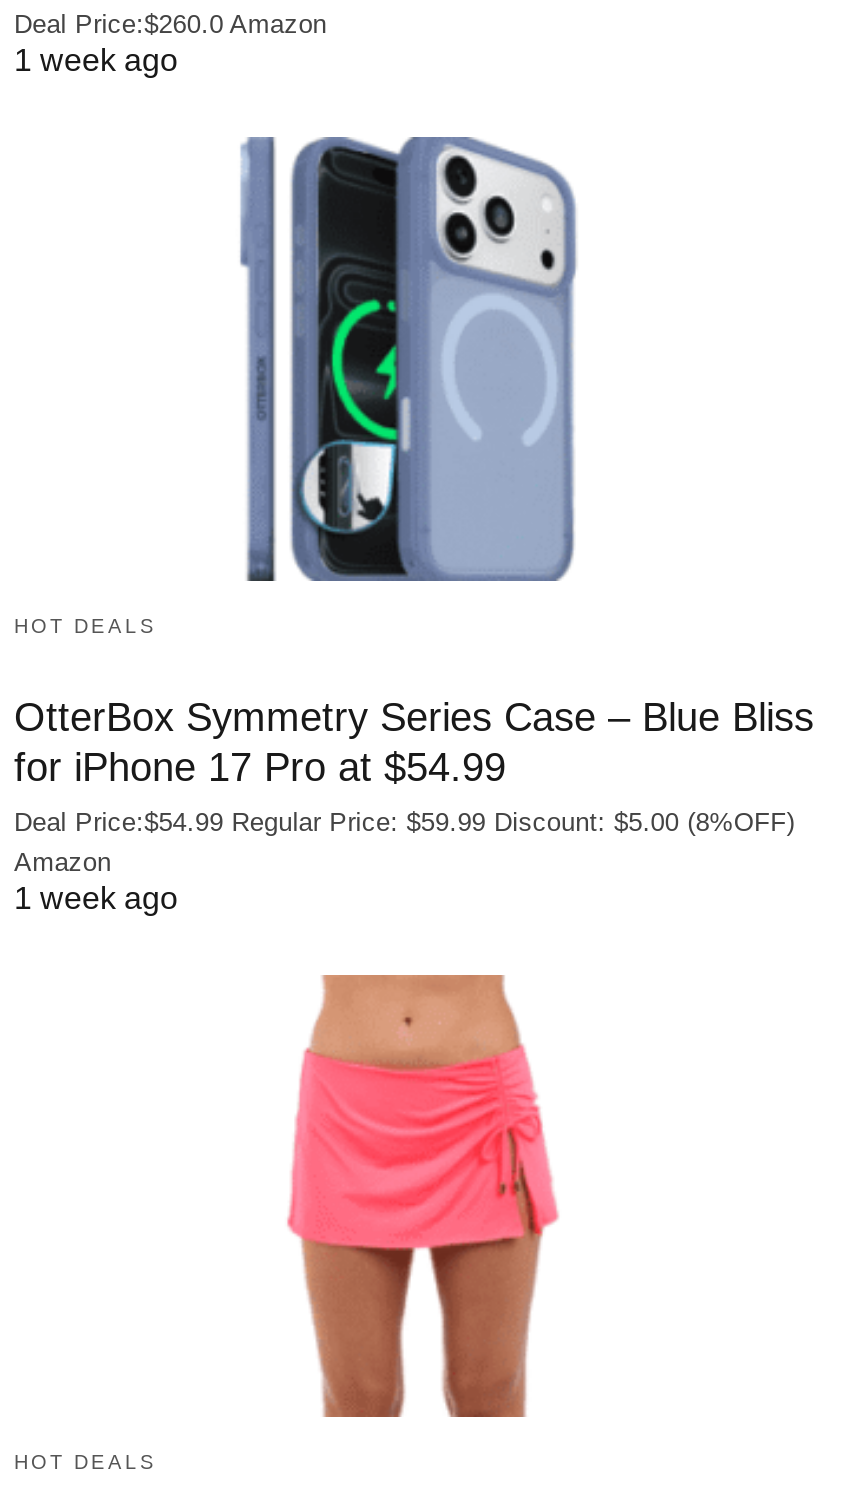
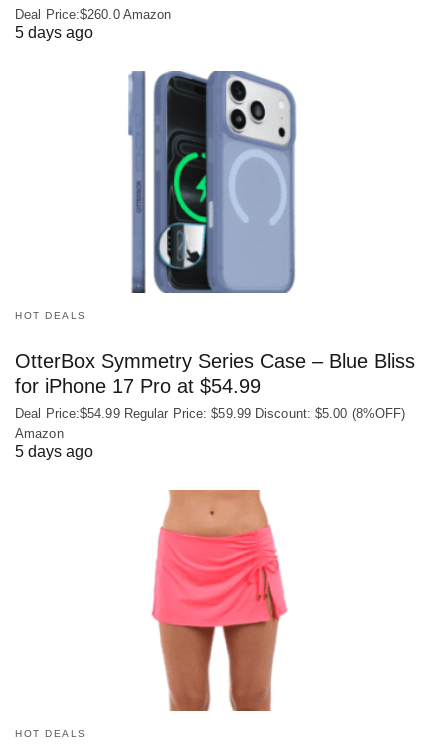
- 1 week ago
+ 5 days ago

- 1 week ago
+ 5 days ago
